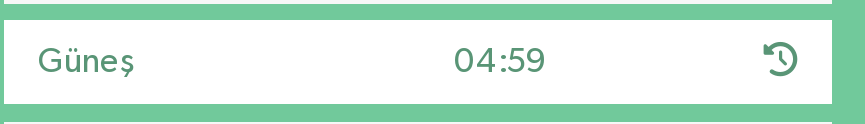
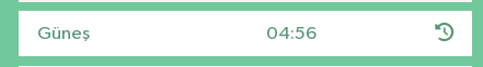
- 04:59
+ 04:56
